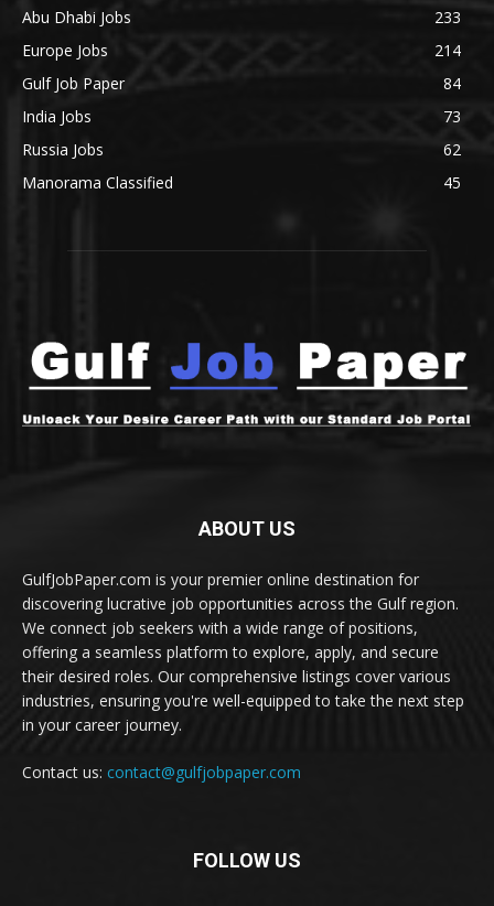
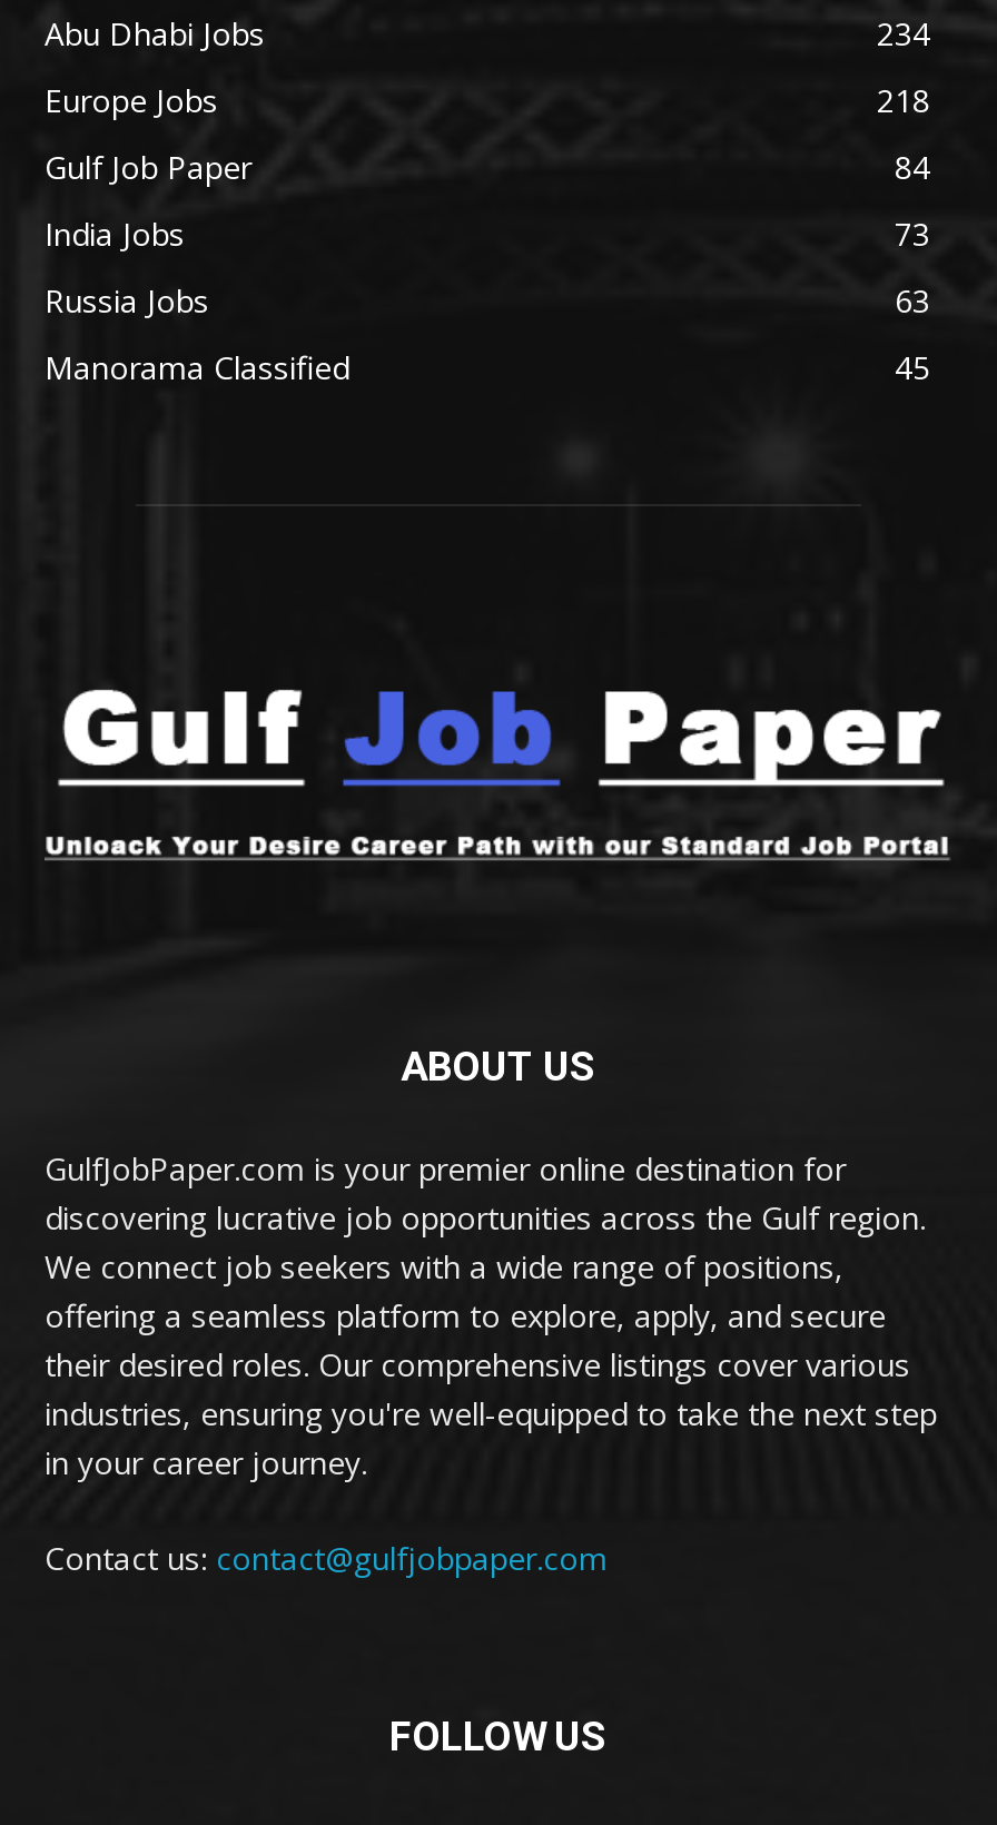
- 233
+ 234

- 214
+ 218

- 62
+ 63
